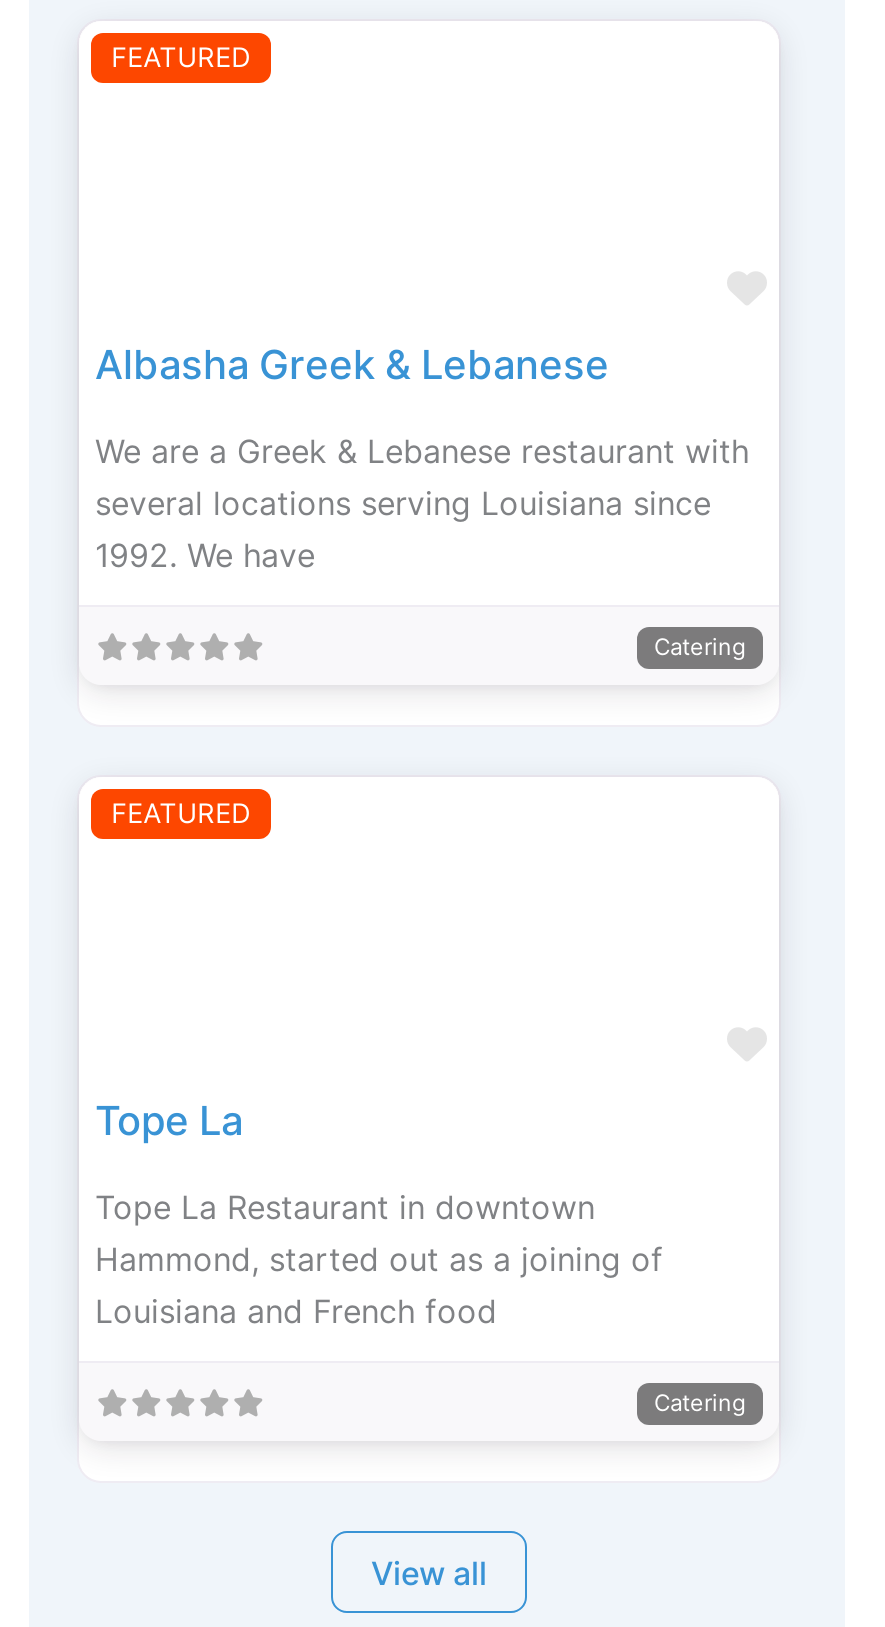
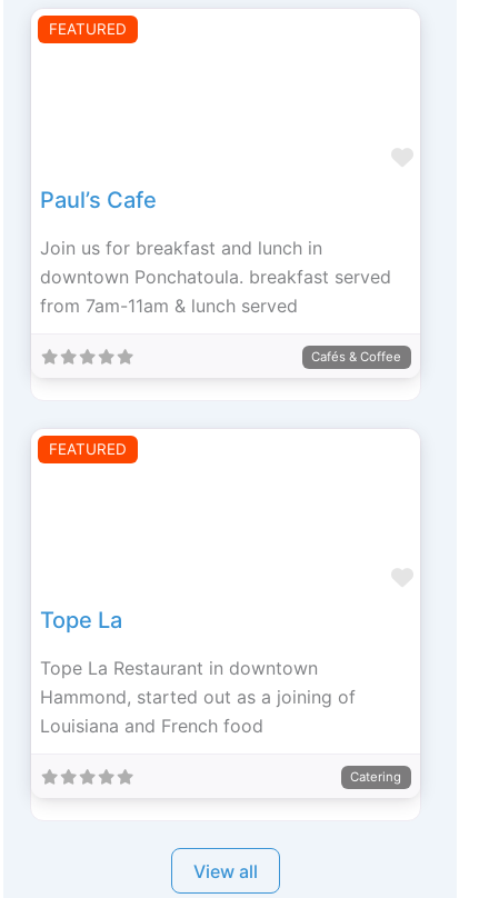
- Albasha Greek & Lebanese
+ Paul’s Cafe

- We are a Greek & Lebanese restaurant with
- several locations serving Louisiana since
- 1992. We have
+ Join us for breakfast and lunch in
+ downtown Ponchatoula. breakfast served
+ from 7am-11am & lunch served

- Catering
+ Cafés & Coffee
